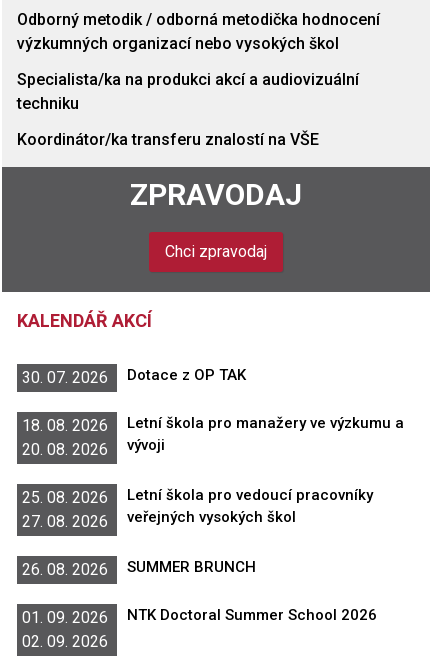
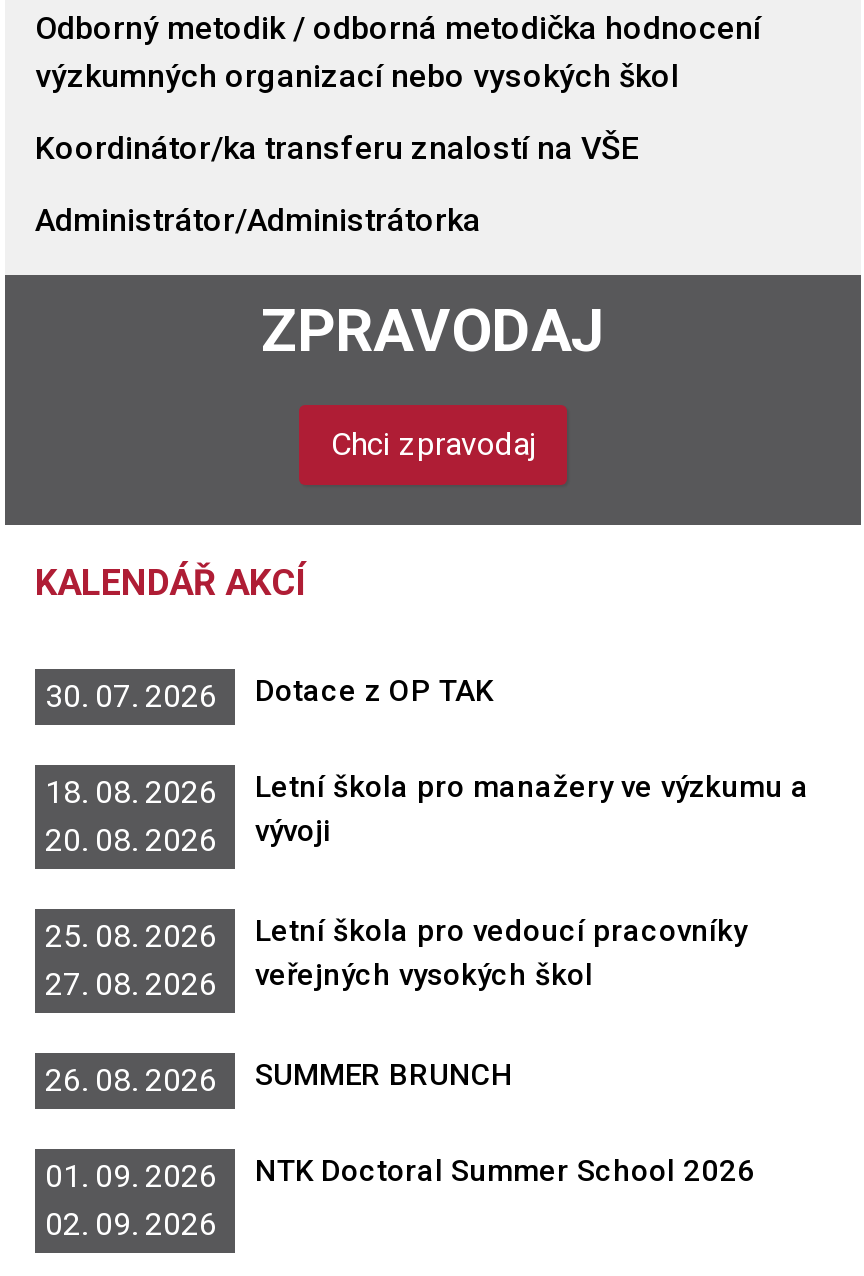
- Specialista/ka na produkci akcí a audiovizuální
- techniku

moved up: Koordinátor/ka transferu znalostí na VŠE

+ Administrátor/Administrátorka
